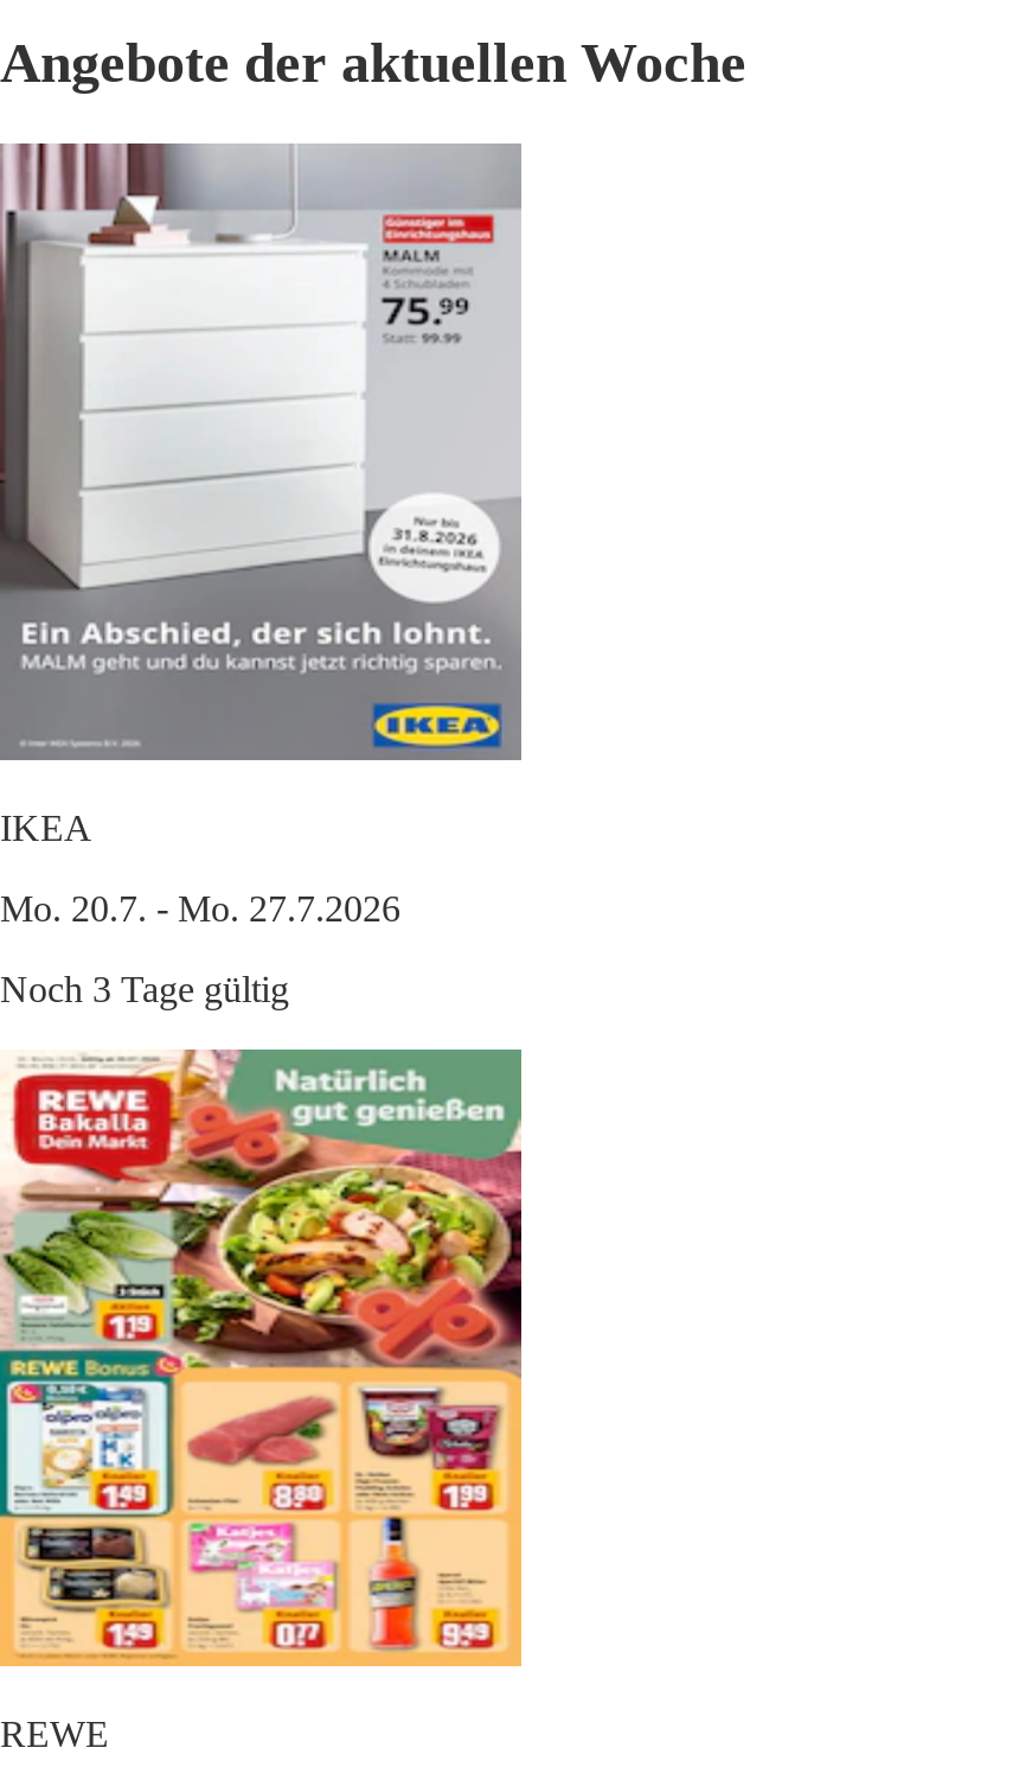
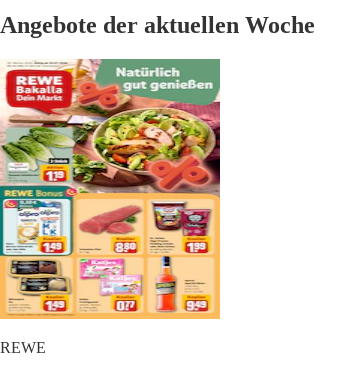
- [image]
- IKEA
- Mo. 20.7. - Mo. 27.7.2026
- Noch 3 Tage gültig
